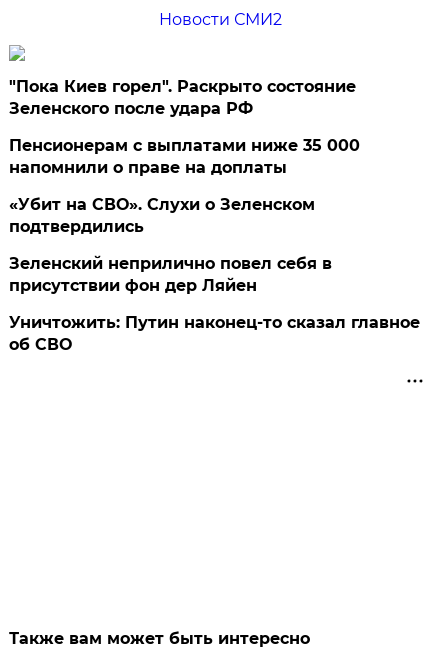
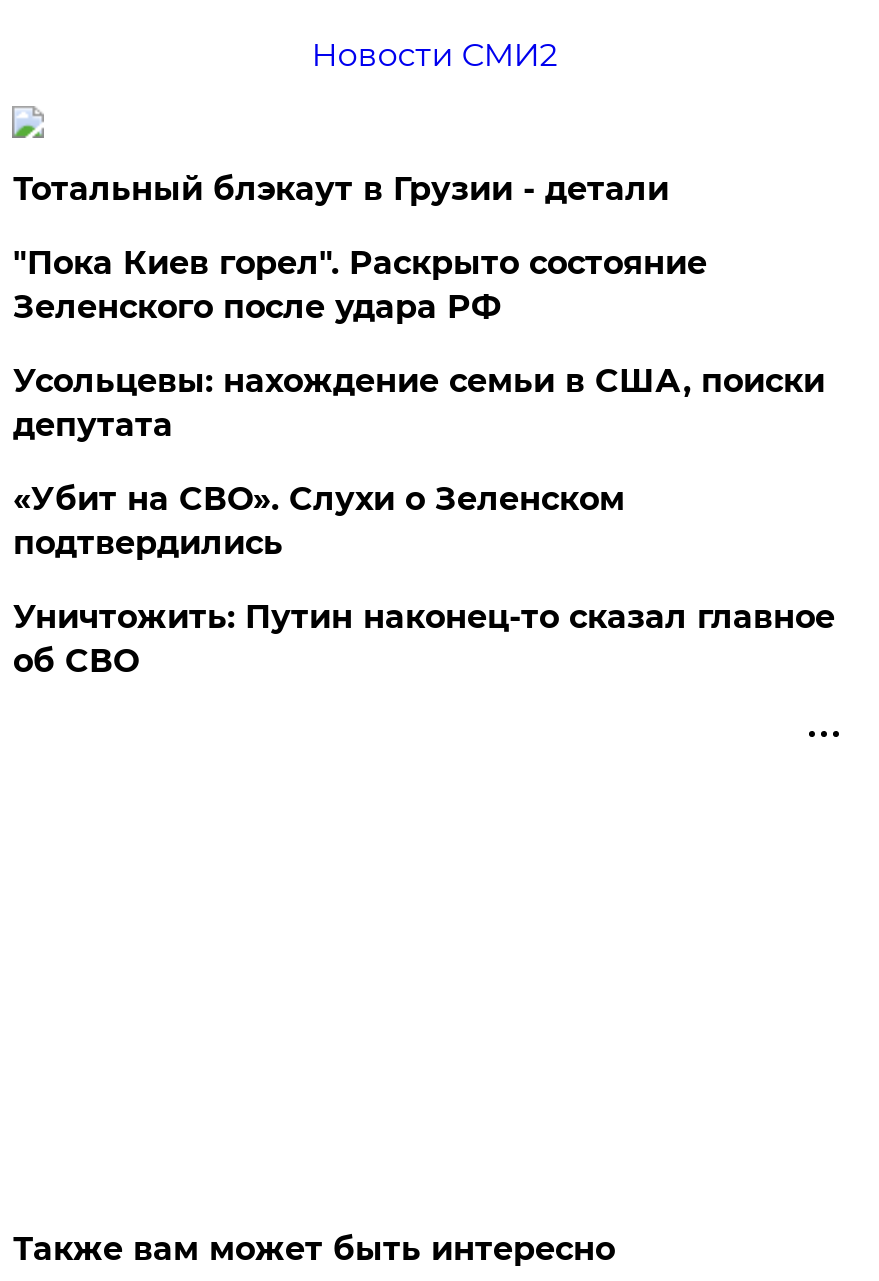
+ Тотальный блэкаут в Грузии - детали

moved down: "Пока Киев горел". Раскрыто состояние | Зеленского после удара РФ

- Пенсионерам с выплатами ниже 35 000
- напомнили о праве на доплаты
+ Усольцевы: нахождение семьи в США, поиски
+ депутата

moved down: «Убит на СВО». Слухи о Зеленском | подтвердились

- Зеленский неприлично повел cебя в
- присутствии фон дер Ляйен
